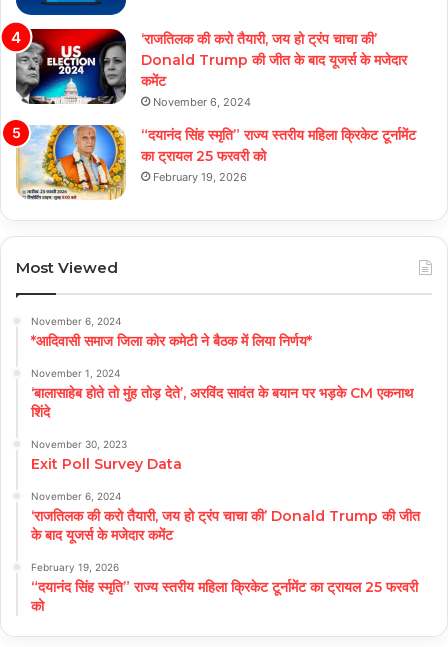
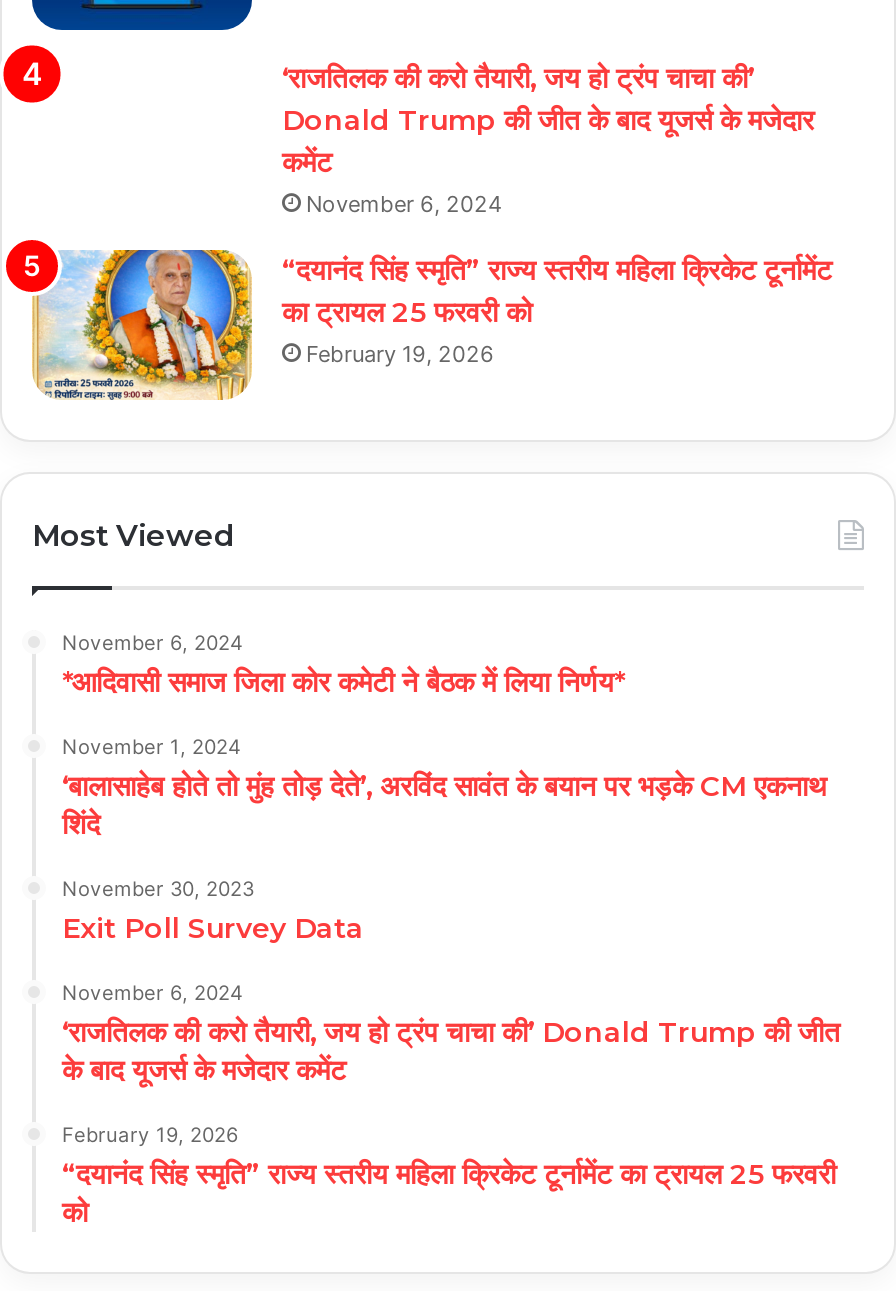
- [image]
